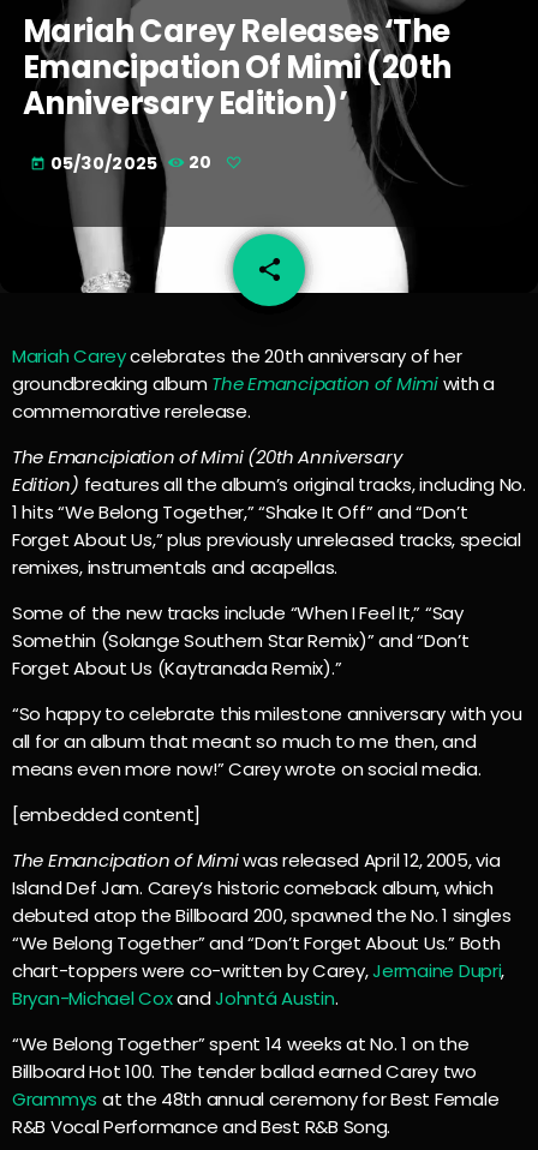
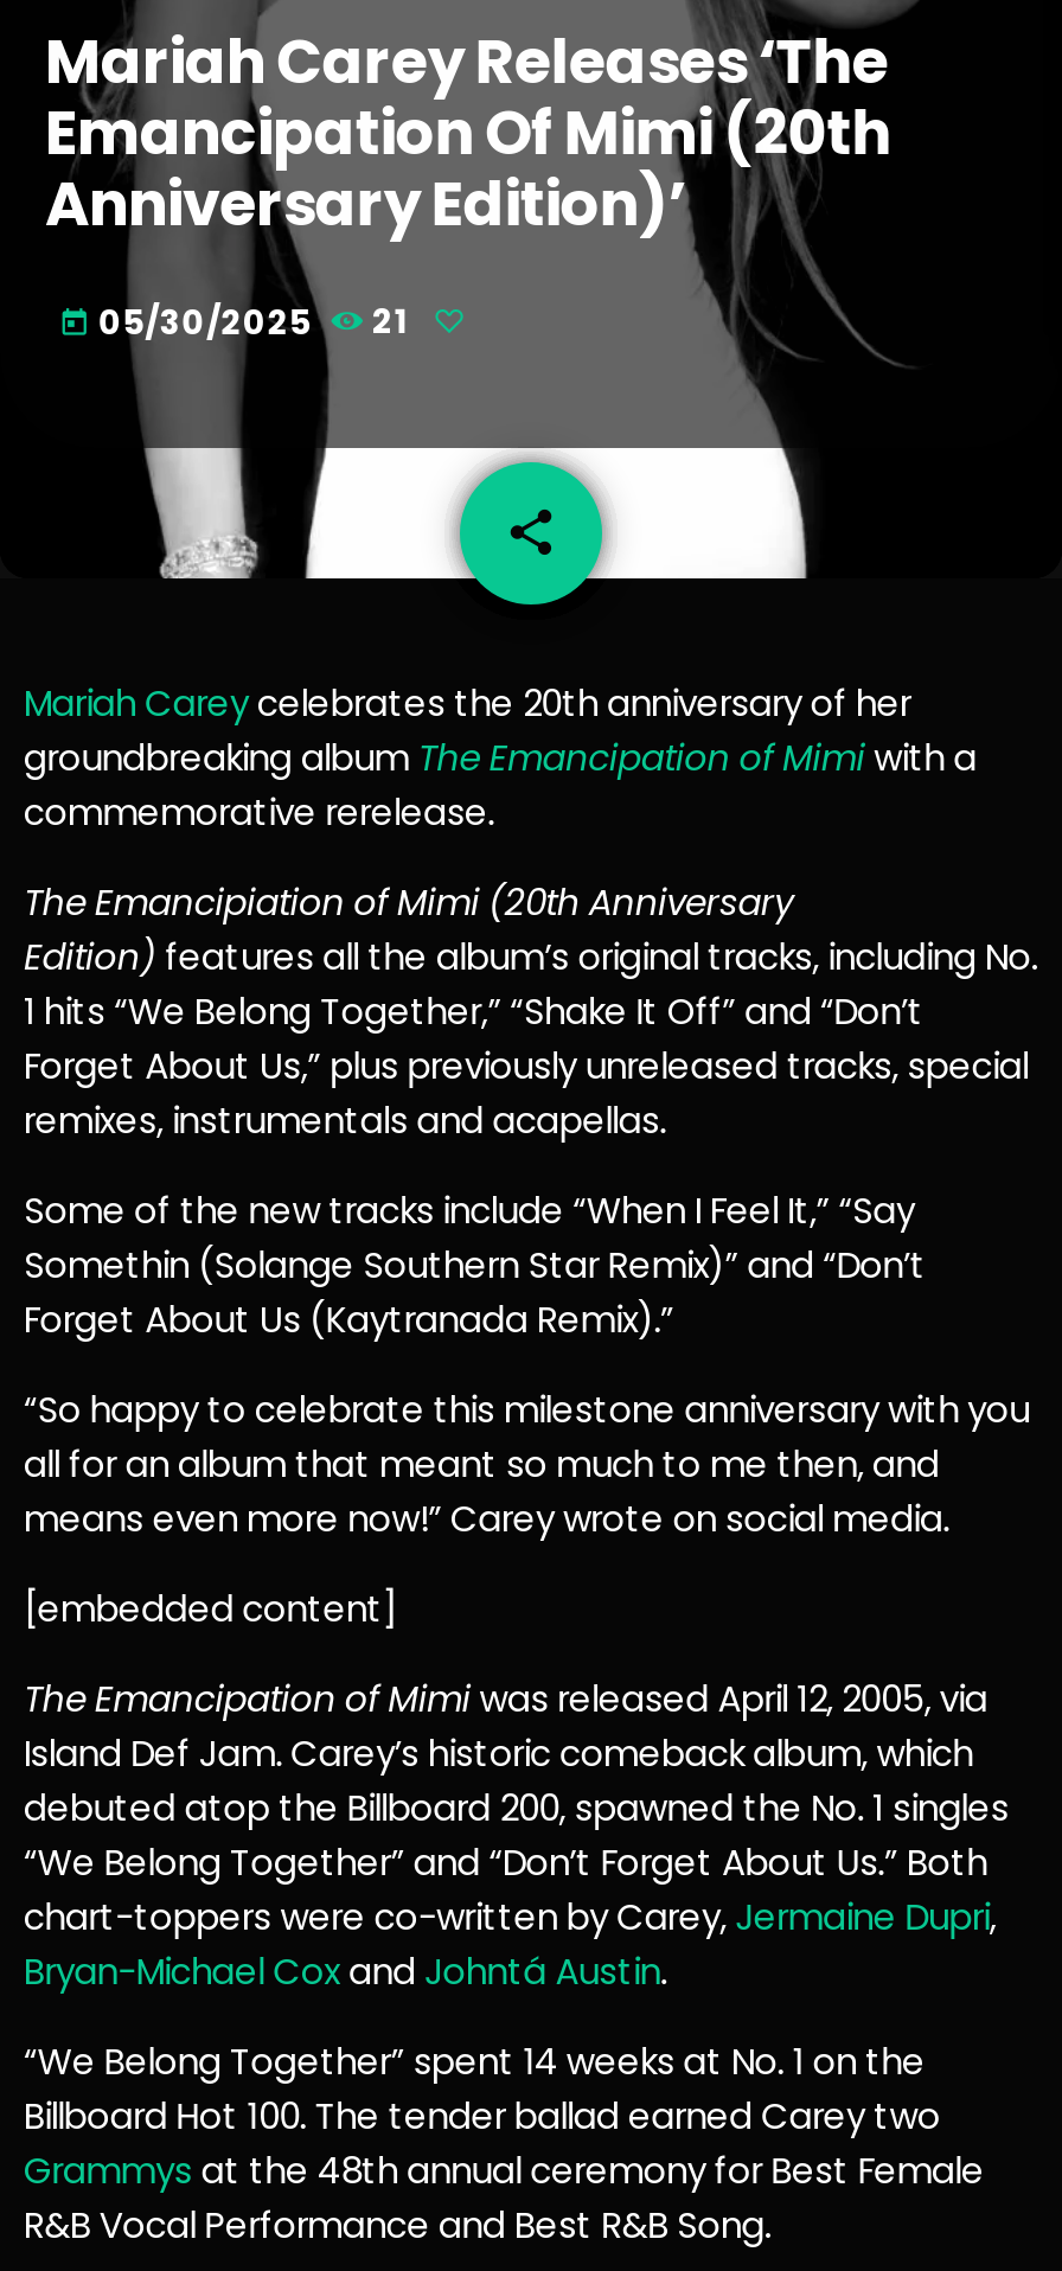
- 20
+ 21
